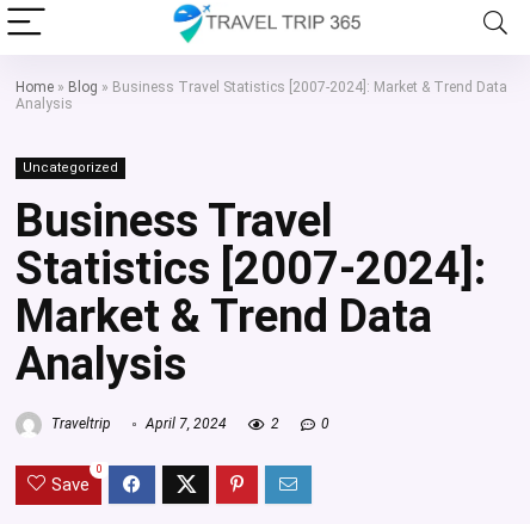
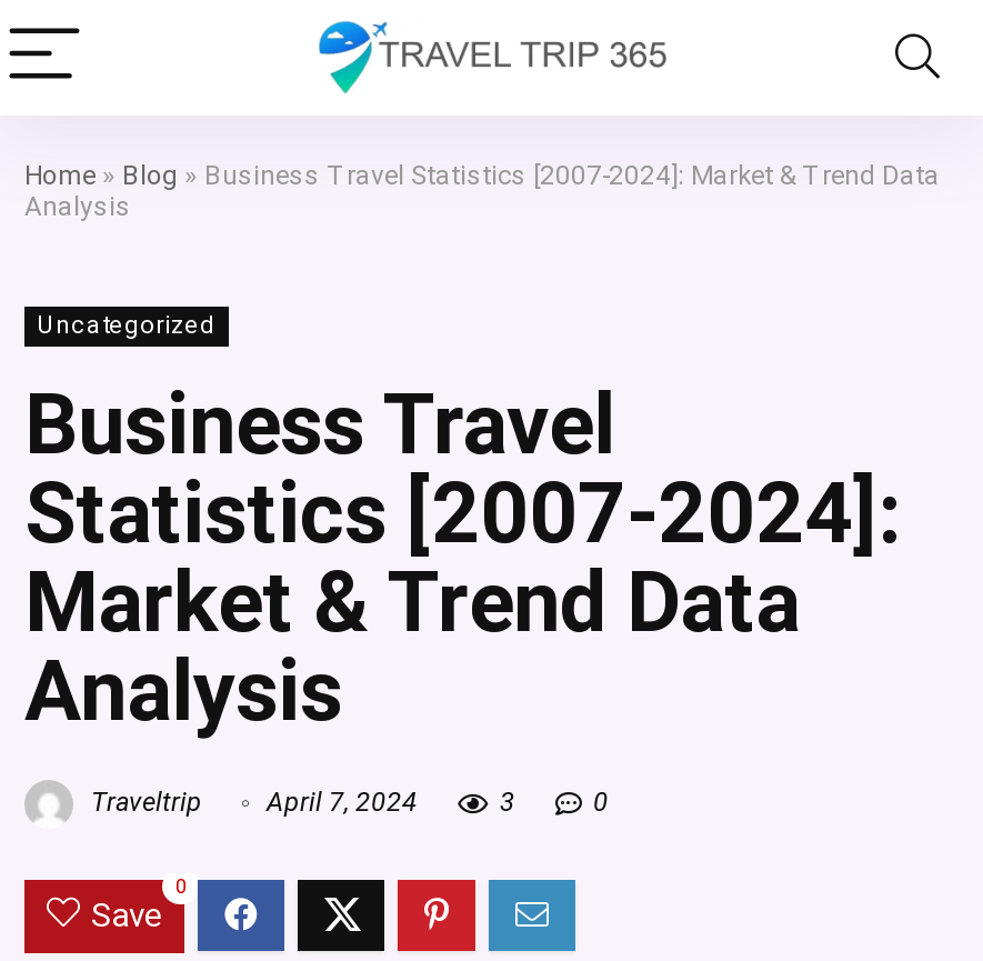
- 2
+ 3
